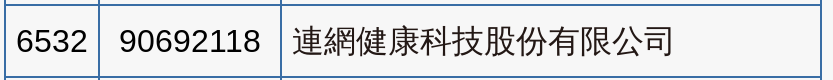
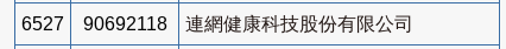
- 6532 90692118 連網健康科技股份有限公司
+ 6527 90692118 連網健康科技股份有限公司
